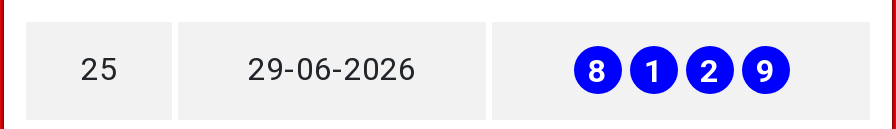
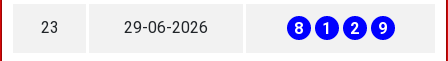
- 25
+ 23
